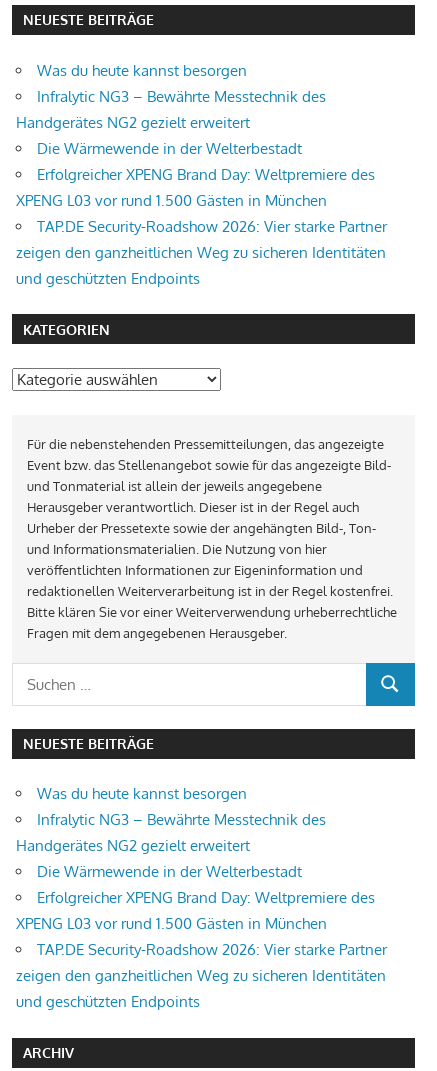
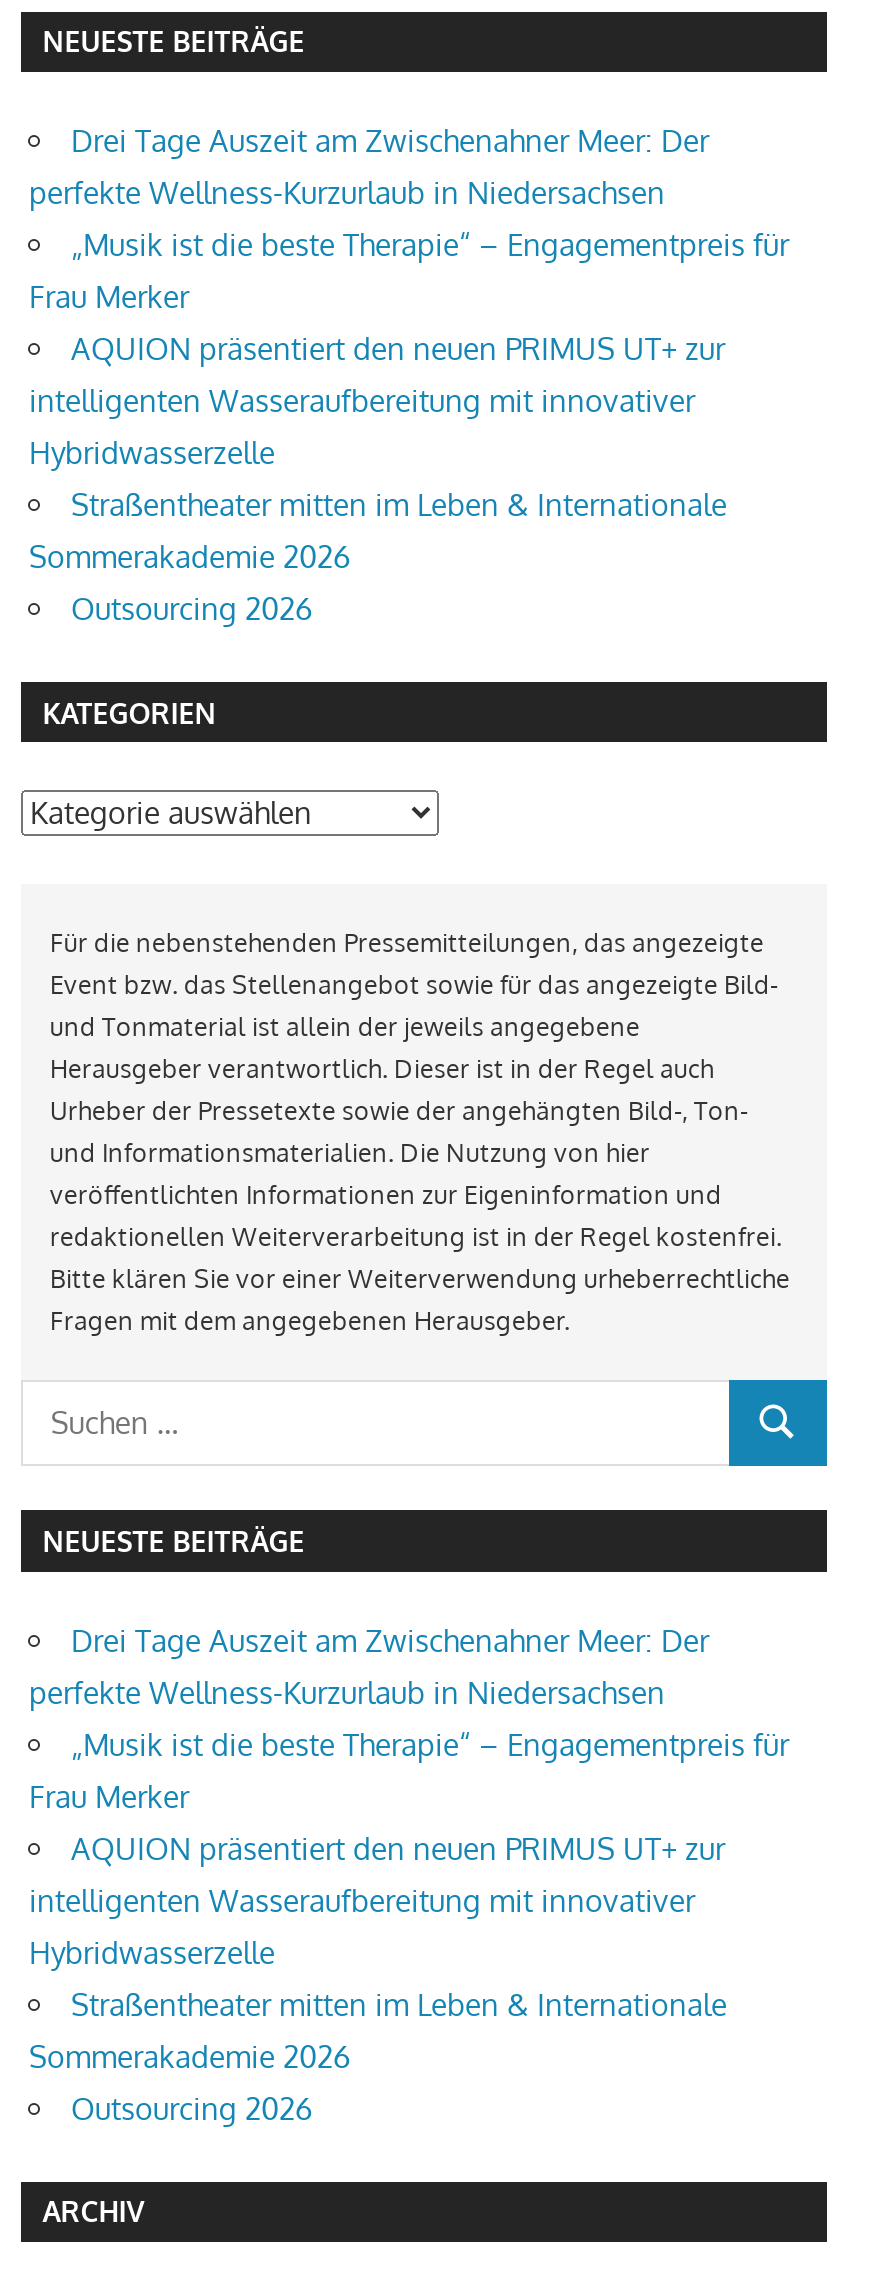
- Was du heute kannst besorgen
- Infralytic NG3 – Bewährte Messtechnik des
- Handgerätes NG2 gezielt erweitert
- Die Wärmewende in der Welterbestadt
- Erfolgreicher XPENG Brand Day: Weltpremiere des
- XPENG L03 vor rund 1.500 Gästen in München
- TAP.DE Security-Roadshow 2026: Vier starke Partner
- zeigen den ganzheitlichen Weg zu sicheren Identitäten
- und geschützten Endpoints
+ Drei Tage Auszeit am Zwischenahner Meer: Der
+ perfekte Wellness-Kurzurlaub in Niedersachsen
+ „Musik ist die beste Therapie“ – Engagementpreis für
+ Frau Merker
+ AQUION präsentiert den neuen PRIMUS UT+ zur
+ intelligenten Wasseraufbereitung mit innovativer
+ Hybridwasserzelle
+ Straßentheater mitten im Leben & Internationale
+ Sommerakademie 2026
+ Outsourcing 2026

- Was du heute kannst besorgen
- Infralytic NG3 – Bewährte Messtechnik des
- Handgerätes NG2 gezielt erweitert
- Die Wärmewende in der Welterbestadt
- Erfolgreicher XPENG Brand Day: Weltpremiere des
- XPENG L03 vor rund 1.500 Gästen in München
- TAP.DE Security-Roadshow 2026: Vier starke Partner
- zeigen den ganzheitlichen Weg zu sicheren Identitäten
- und geschützten Endpoints
+ Drei Tage Auszeit am Zwischenahner Meer: Der
+ perfekte Wellness-Kurzurlaub in Niedersachsen
+ „Musik ist die beste Therapie“ – Engagementpreis für
+ Frau Merker
+ AQUION präsentiert den neuen PRIMUS UT+ zur
+ intelligenten Wasseraufbereitung mit innovativer
+ Hybridwasserzelle
+ Straßentheater mitten im Leben & Internationale
+ Sommerakademie 2026
+ Outsourcing 2026
